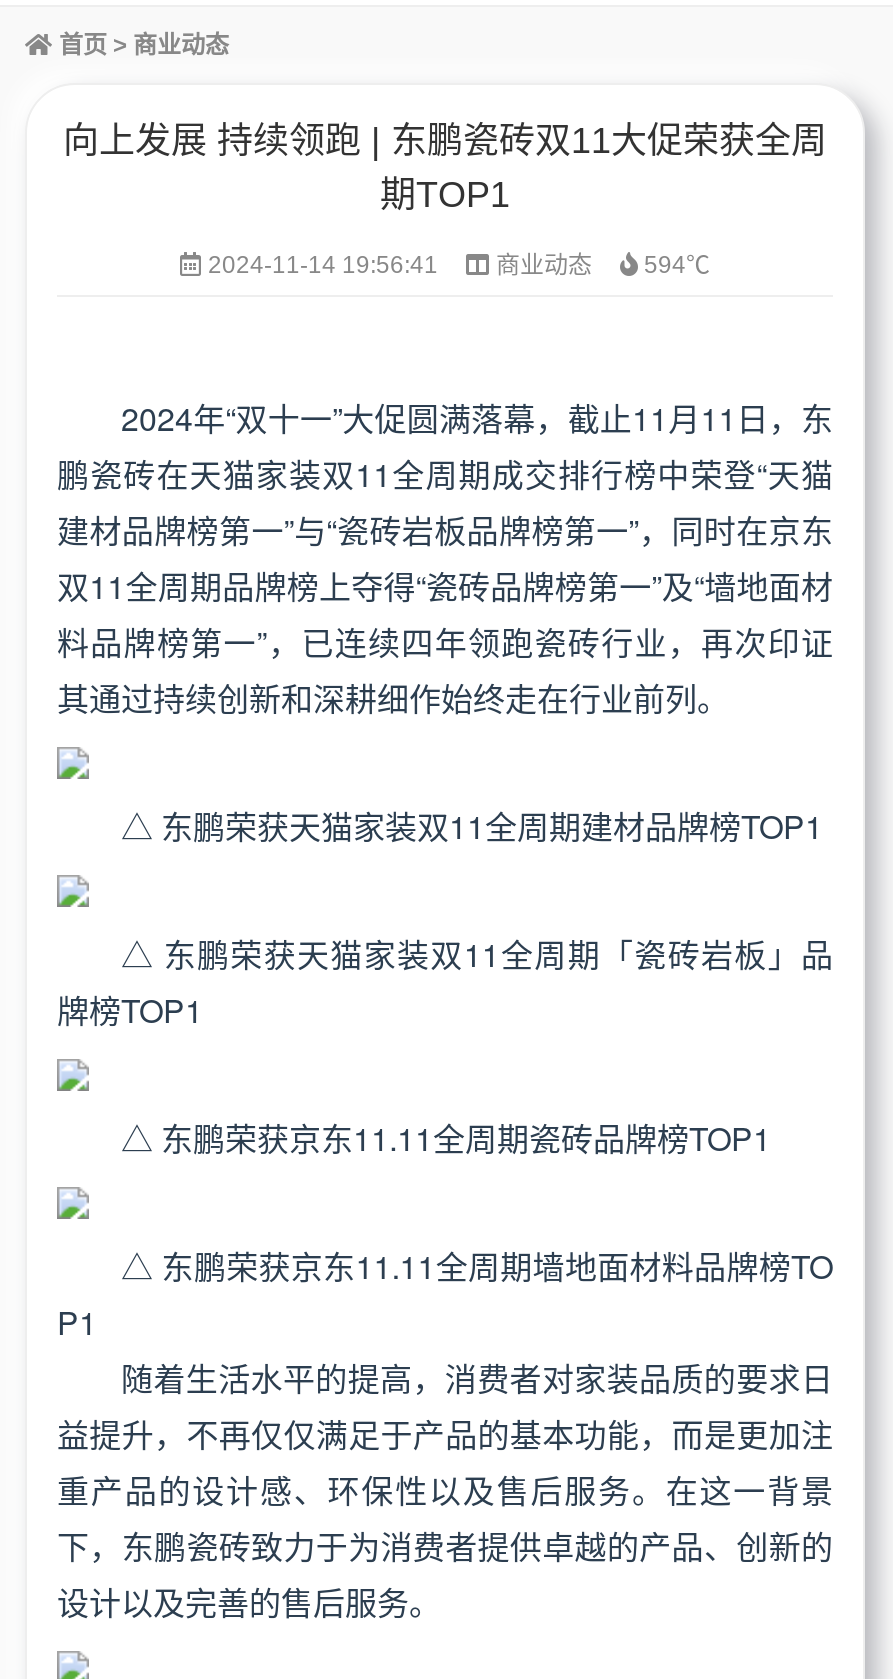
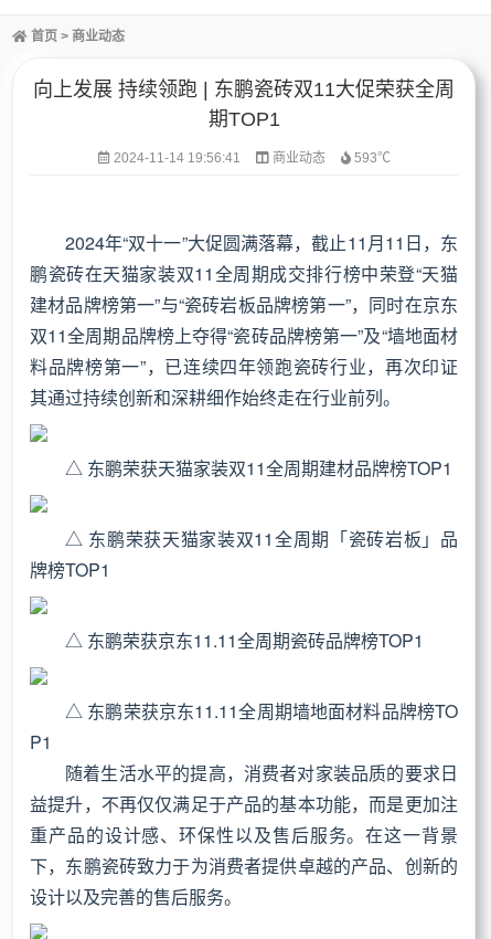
- 商业动态 594℃
+ 商业动态 593℃
